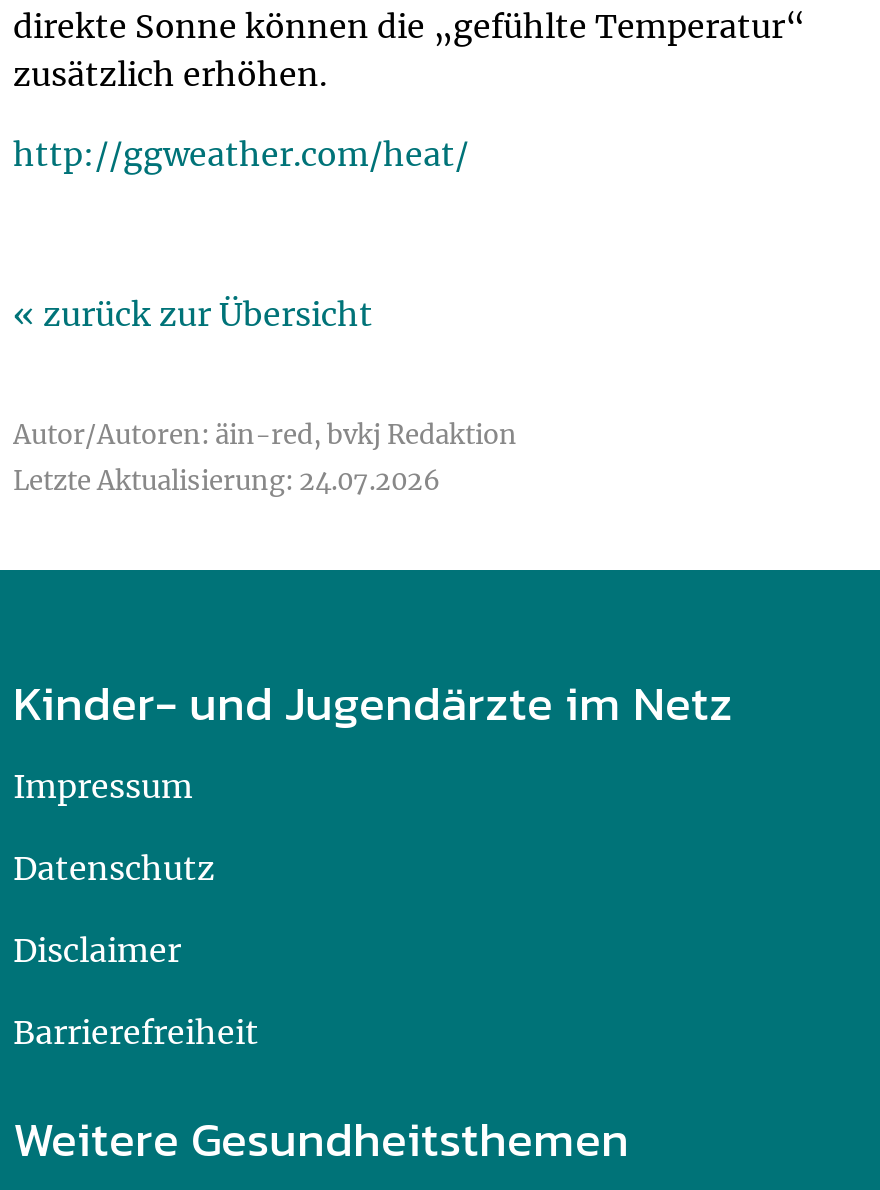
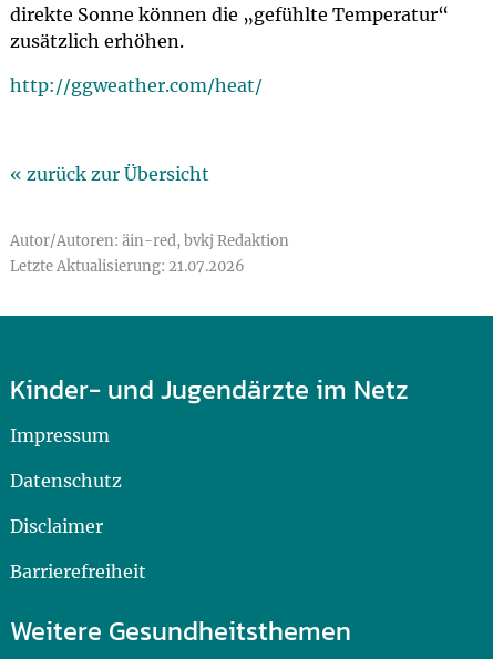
- Letzte Aktualisierung: 24.07.2026
+ Letzte Aktualisierung: 21.07.2026
